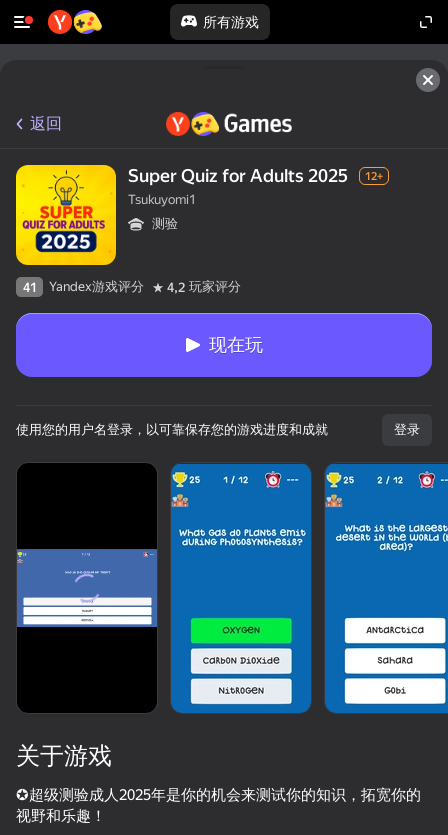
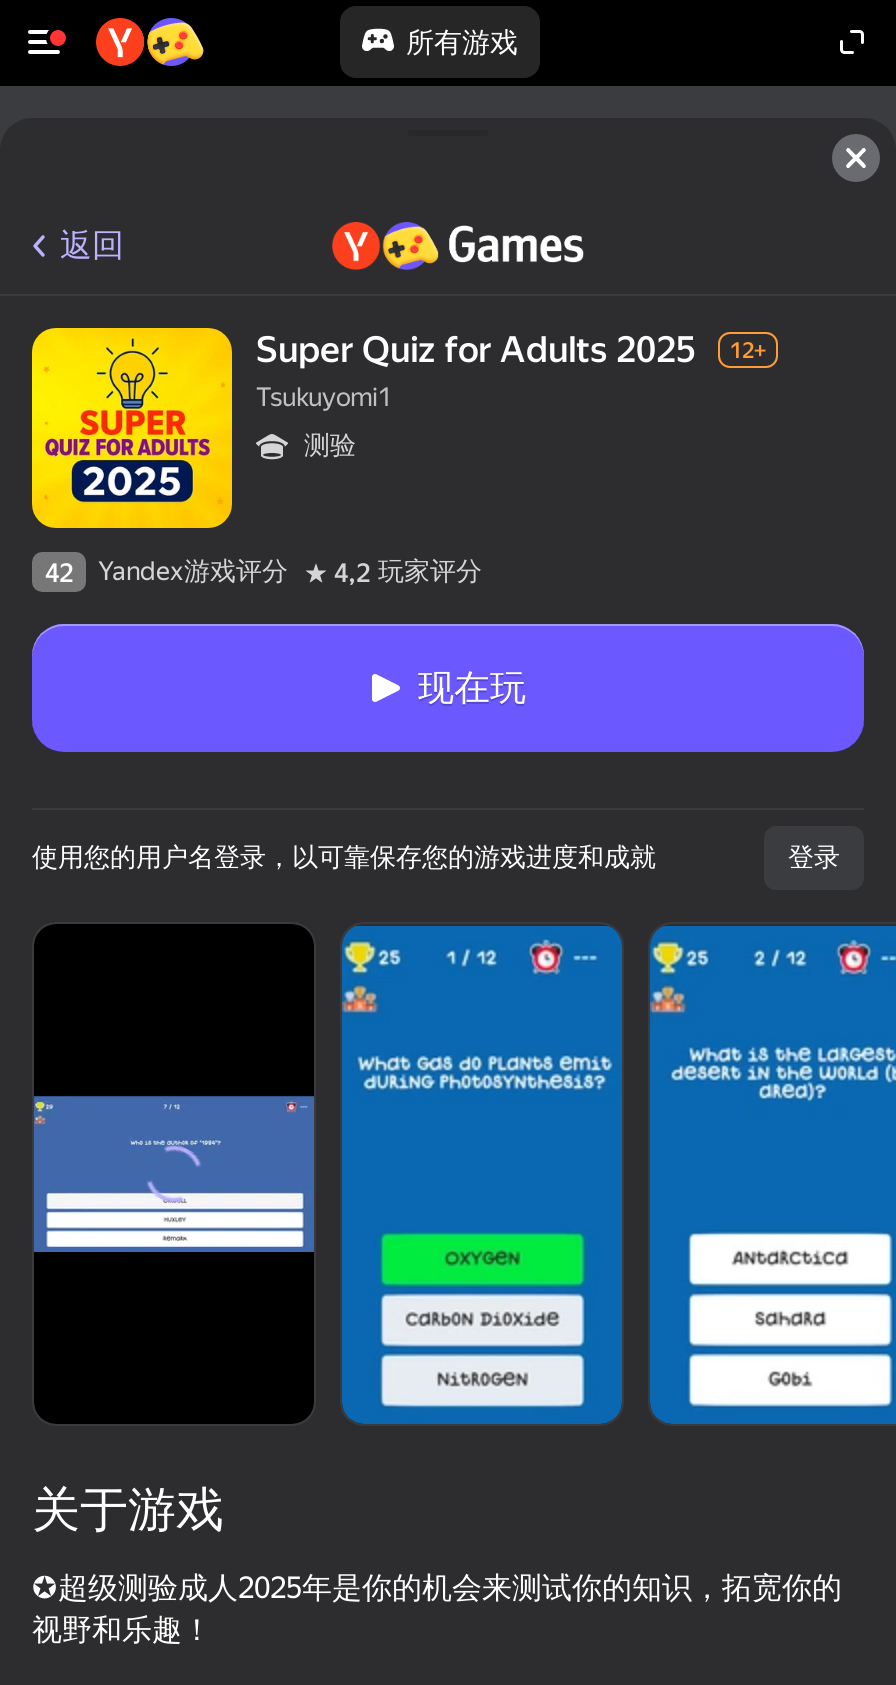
- 41 Yandex游戏评分 4,2 玩家评分
+ 42 Yandex游戏评分 4,2 玩家评分
